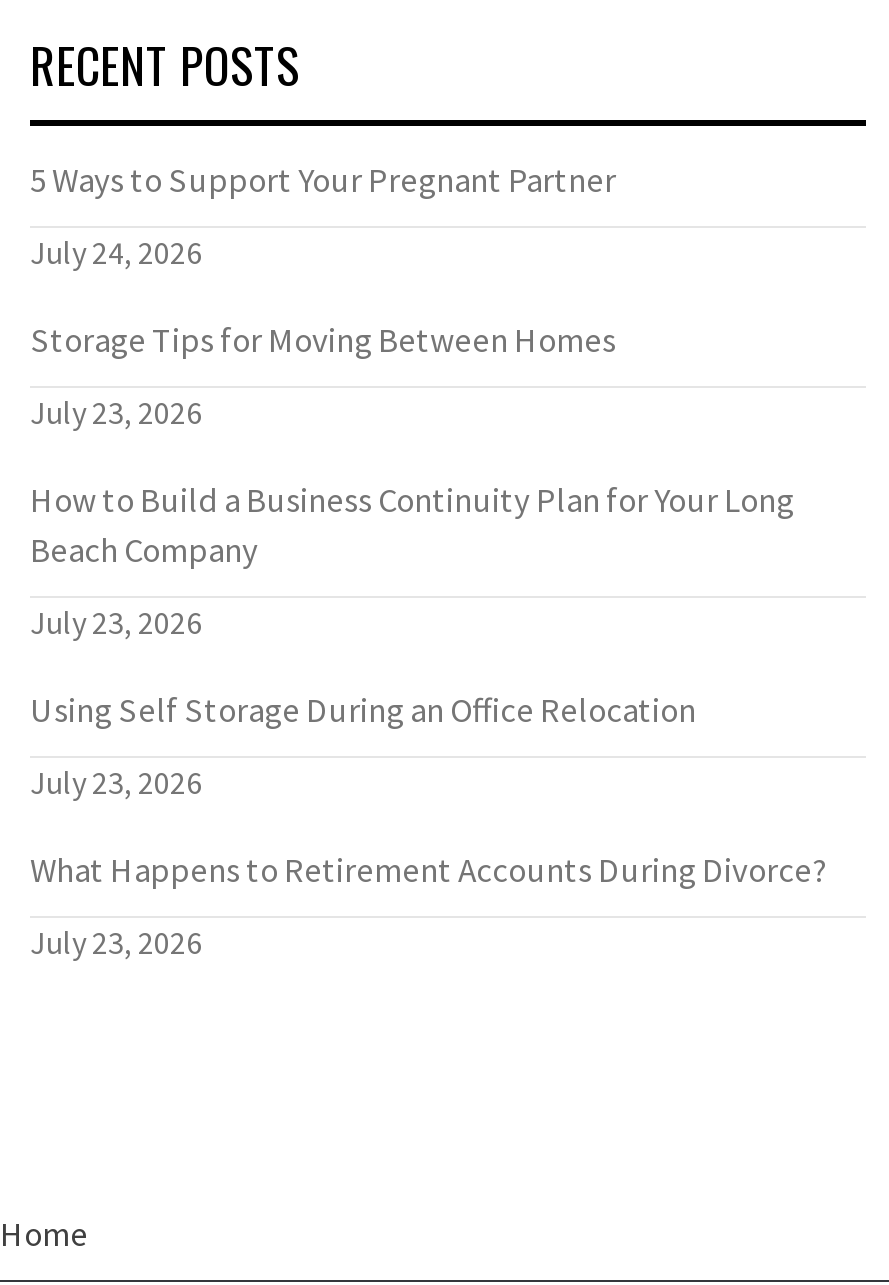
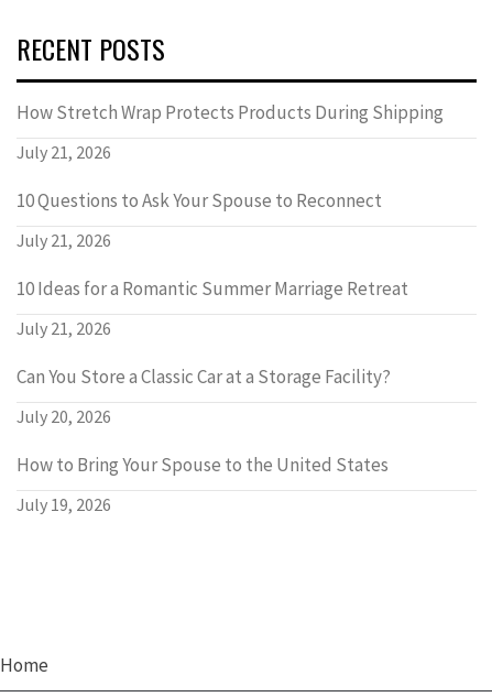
- 5 Ways to Support Your Pregnant Partner
+ How Stretch Wrap Protects Products During Shipping

- July 24, 2026
+ July 21, 2026

- Storage Tips for Moving Between Homes
+ 10 Questions to Ask Your Spouse to Reconnect

- July 23, 2026
+ July 21, 2026

- How to Build a Business Continuity Plan for Your Long
- Beach Company
+ 10 Ideas for a Romantic Summer Marriage Retreat

- July 23, 2026
+ July 21, 2026

- Using Self Storage During an Office Relocation
+ Can You Store a Classic Car at a Storage Facility?

- July 23, 2026
+ July 20, 2026

- What Happens to Retirement Accounts During Divorce?
+ How to Bring Your Spouse to the United States

- July 23, 2026
+ July 19, 2026
